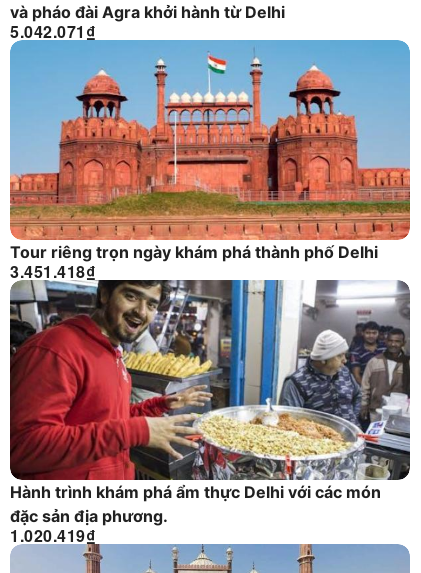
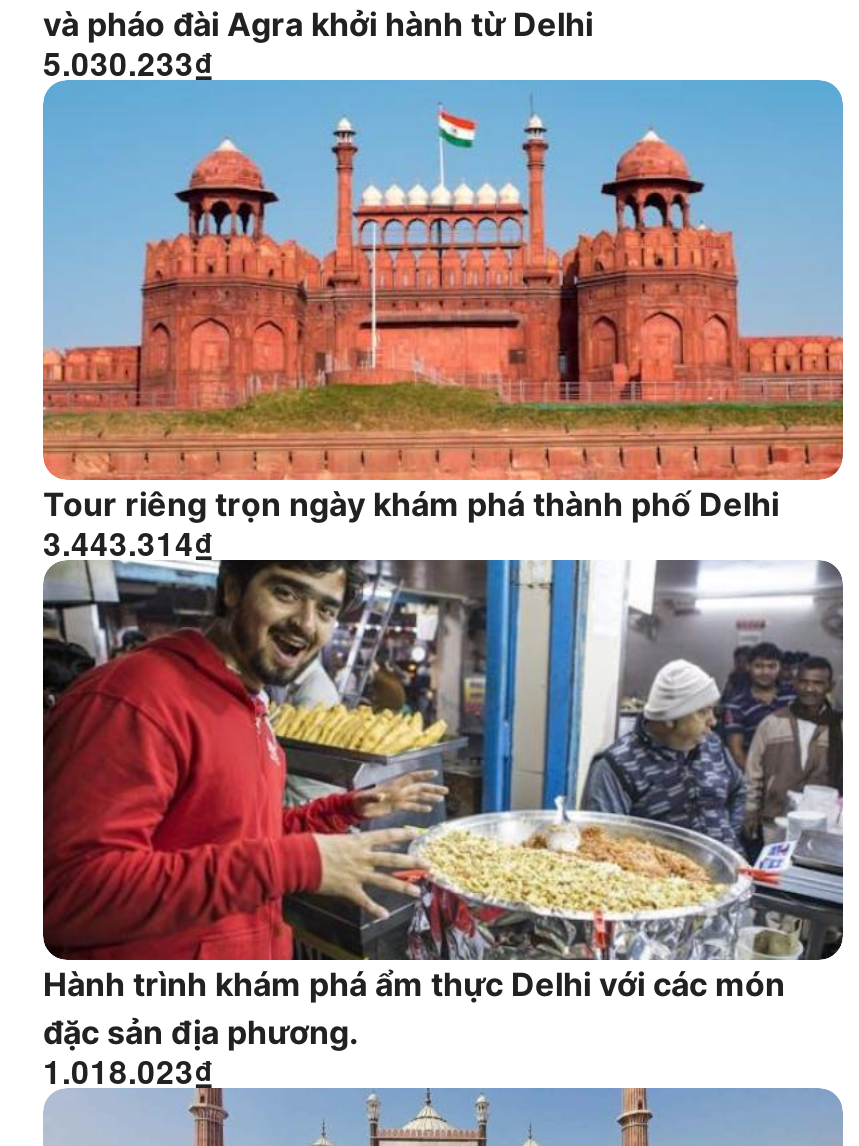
- 5.042.071
+ 5.030.233

- 3.451.418
+ 3.443.314

- 1.020.419
+ 1.018.023
